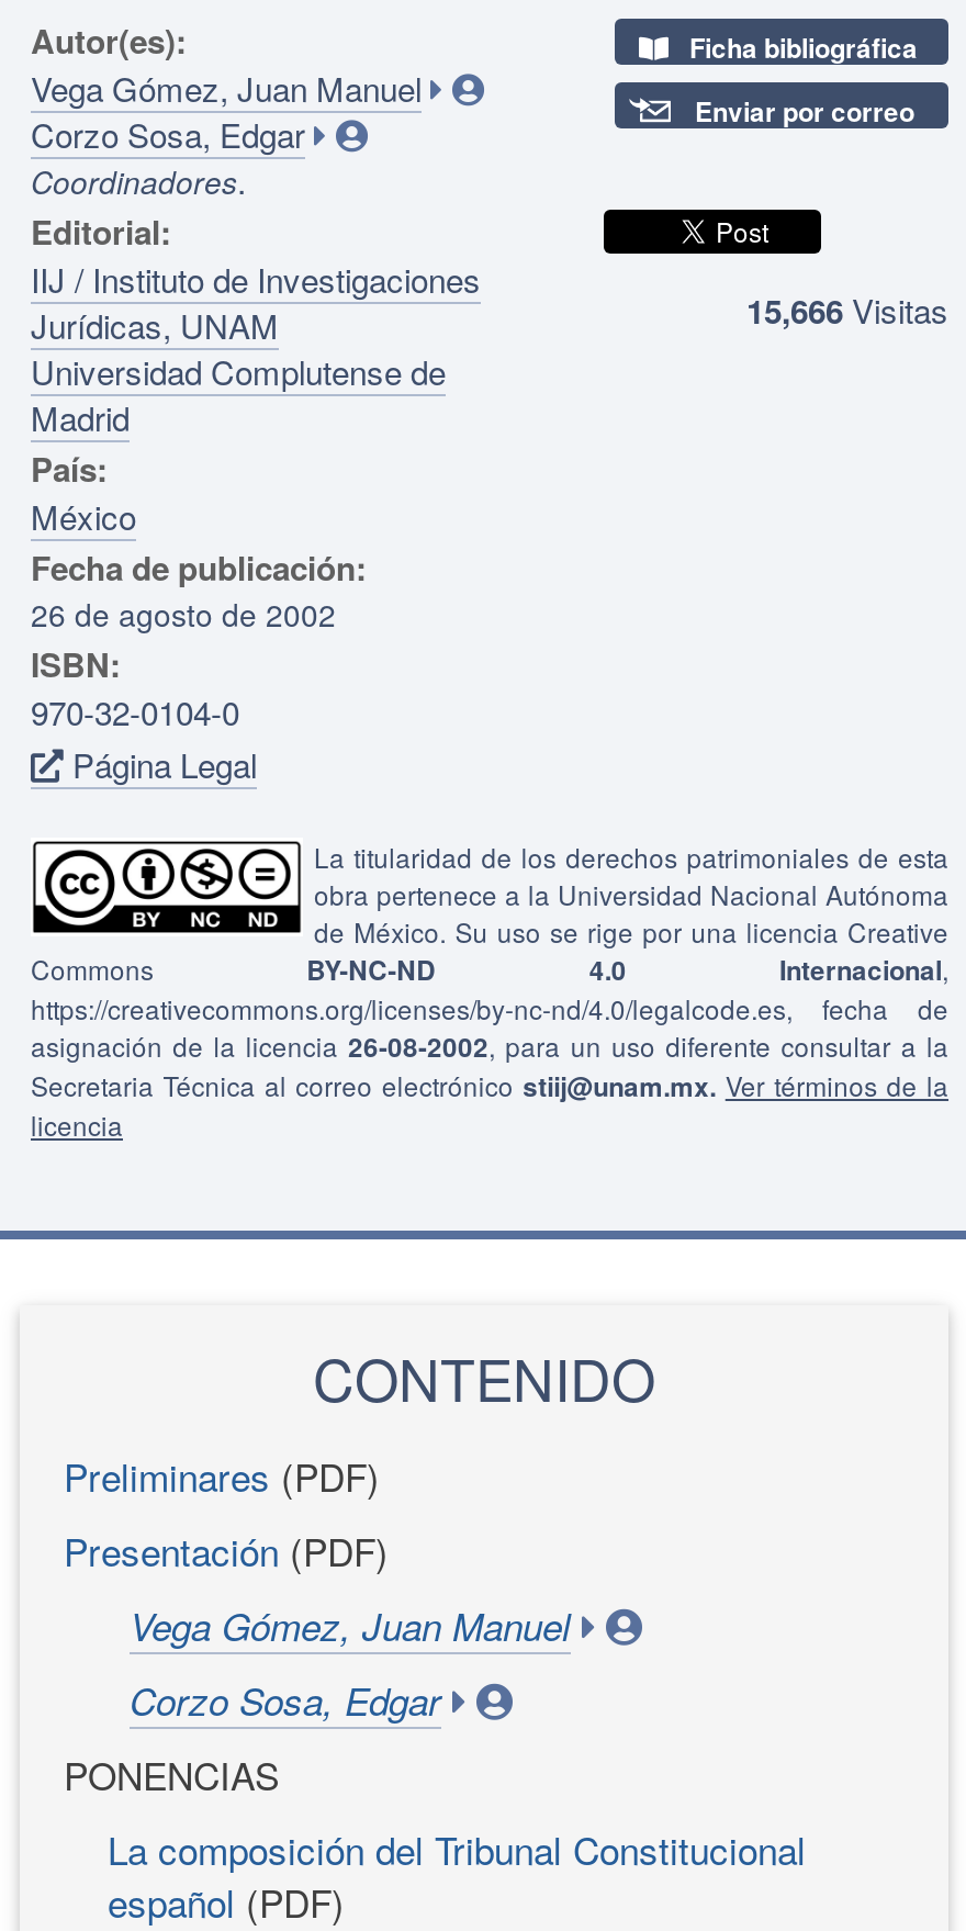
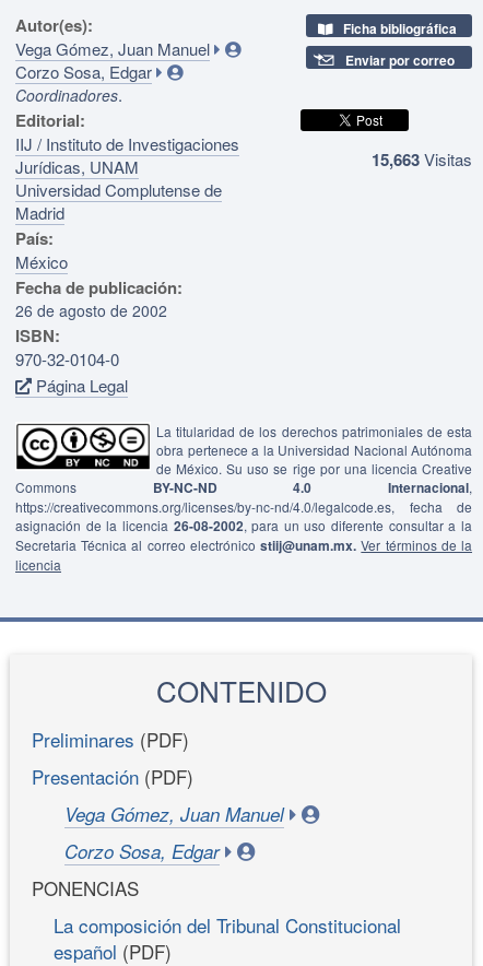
- 15,666 Visitas
+ 15,663 Visitas
